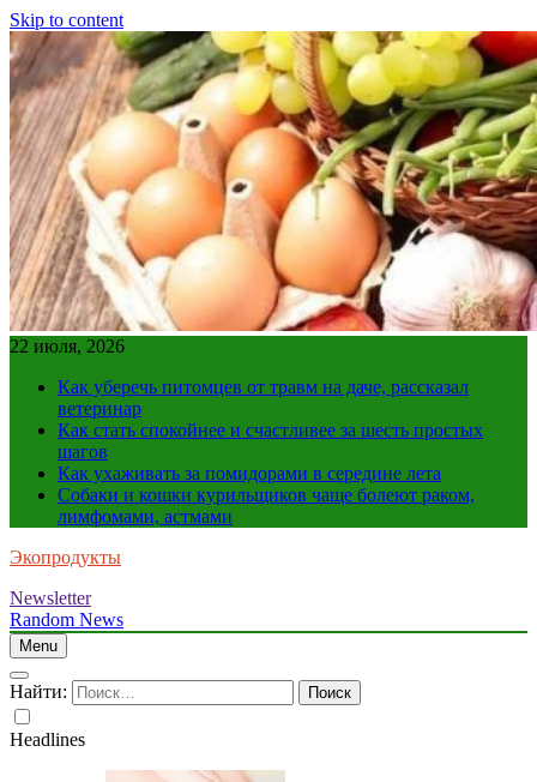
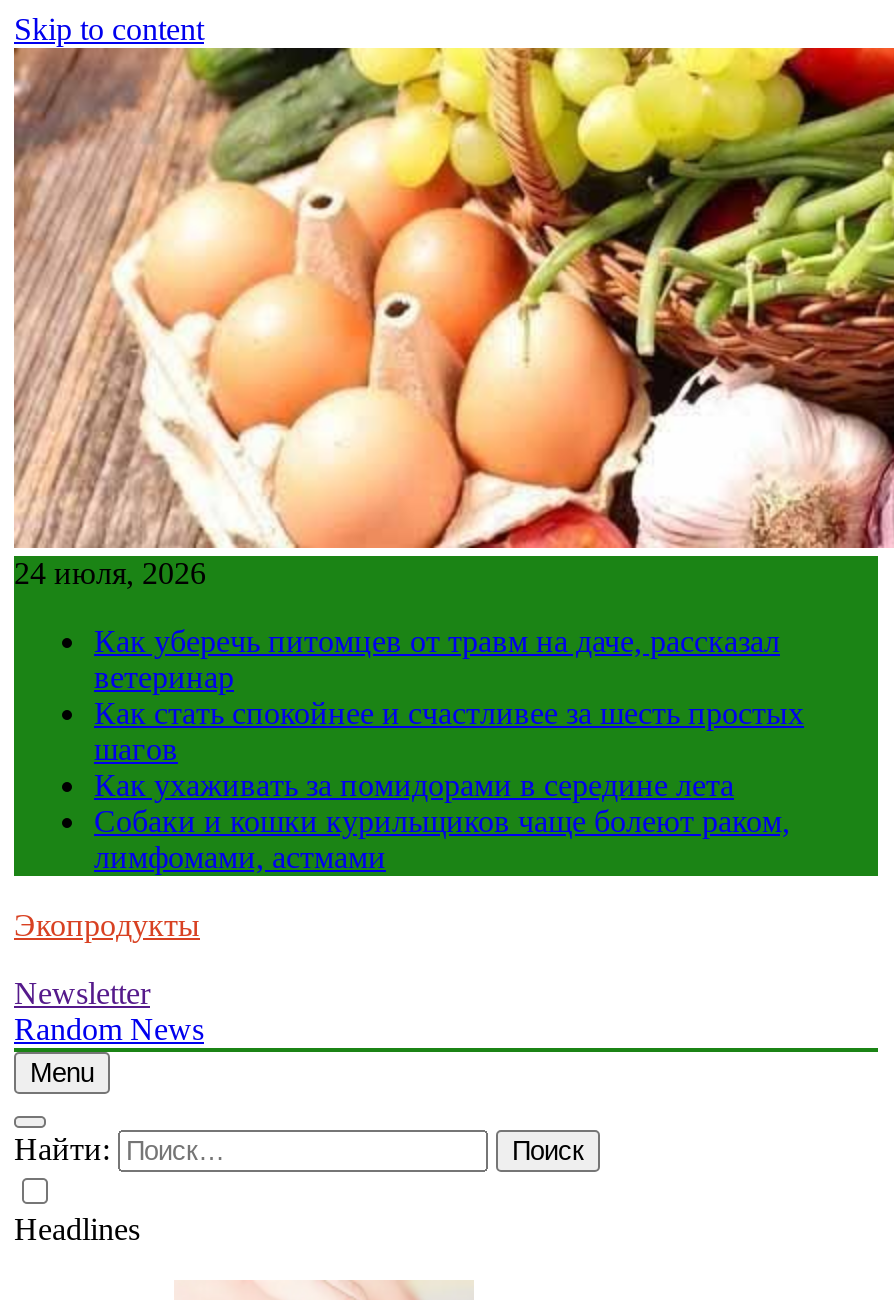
- 22 июля, 2026
+ 24 июля, 2026
